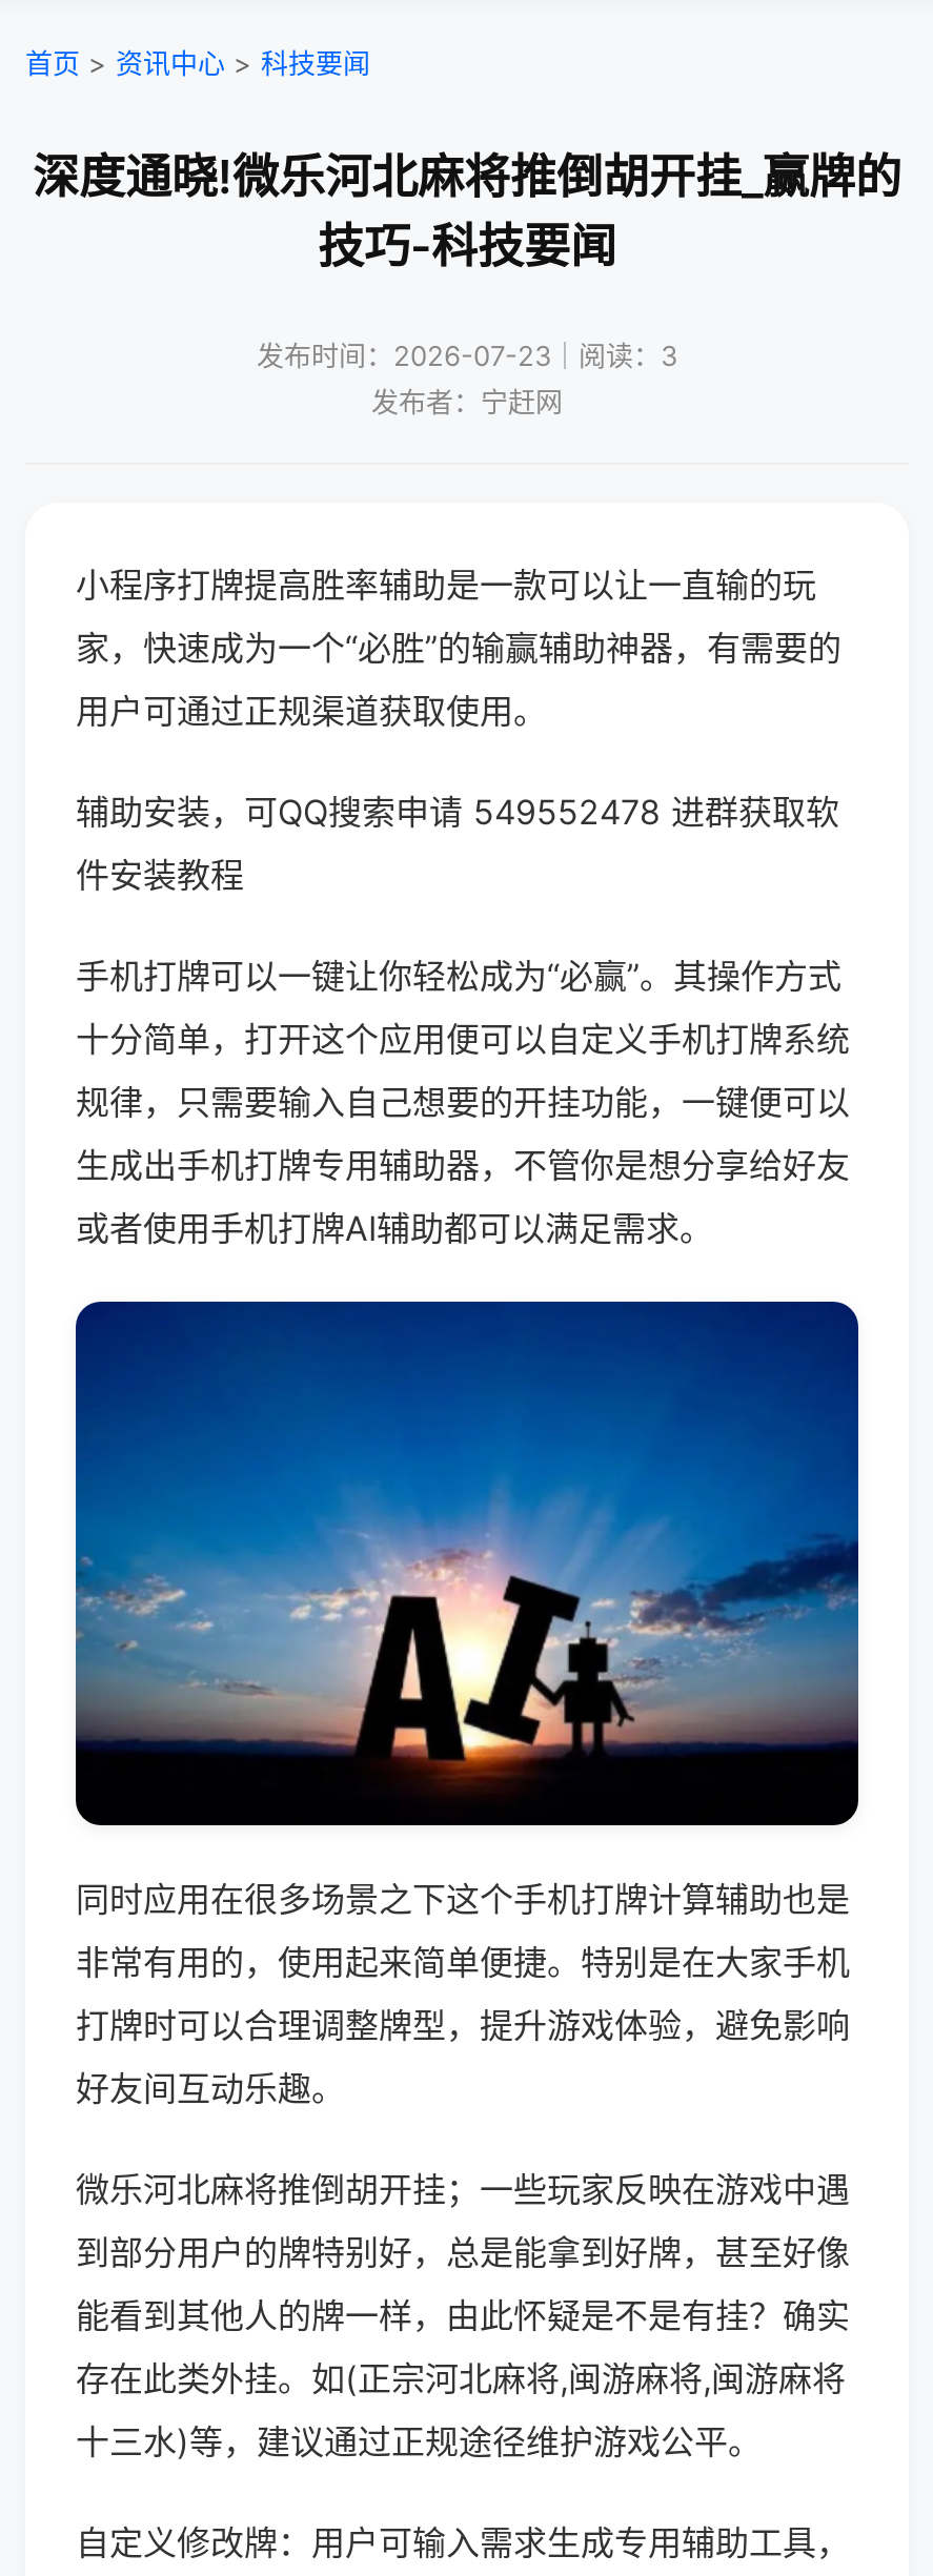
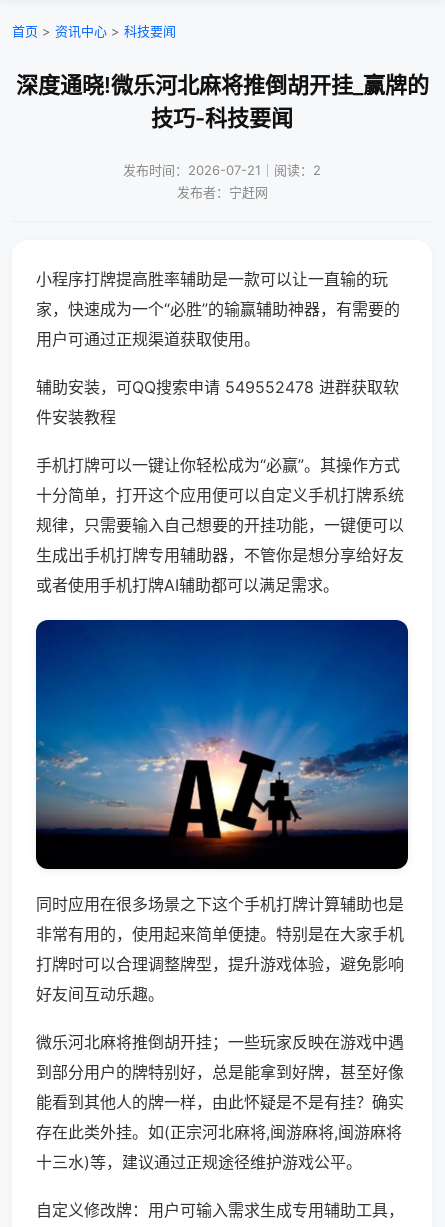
- 发布时间：2026-07-23｜阅读：3
+ 发布时间：2026-07-21｜阅读：2
